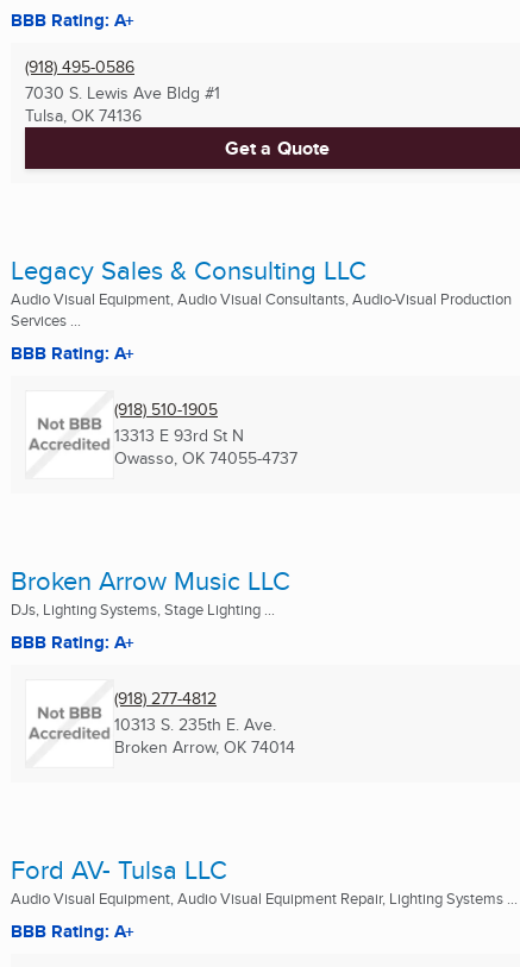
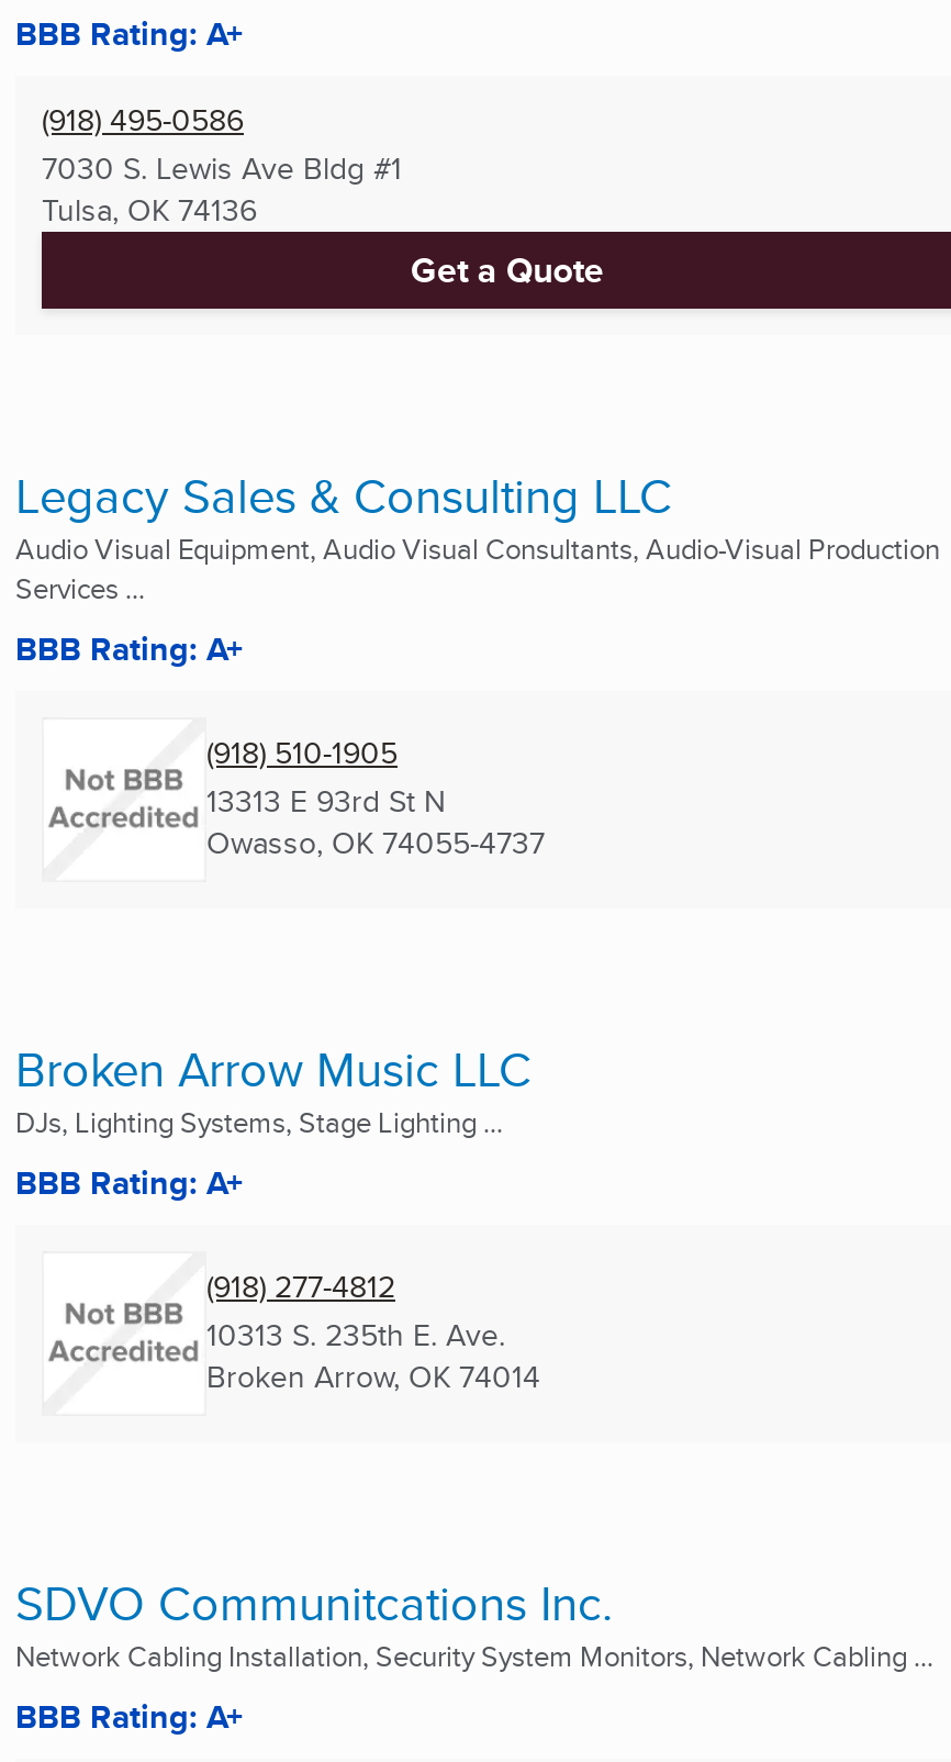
- Ford AV- Tulsa LLC
- Audio Visual Equipment, Audio Visual Equipment Repair, Lighting Systems ...
+ SDVO Communitcations Inc.
+ Network Cabling Installation, Security System Monitors, Network Cabling ...
